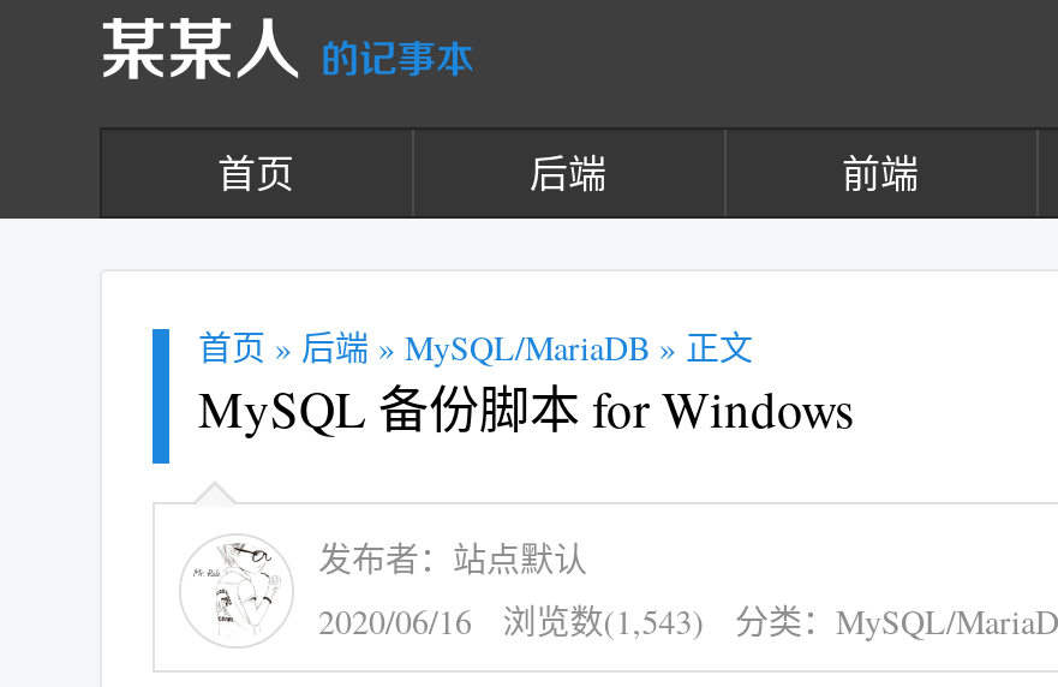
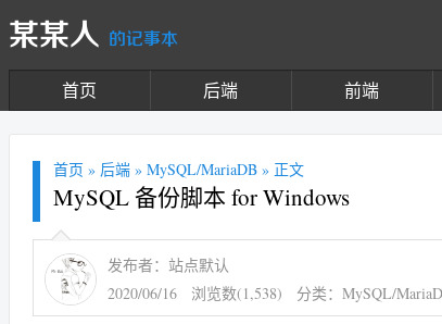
- 浏览数(1,543)
+ 浏览数(1,538)
